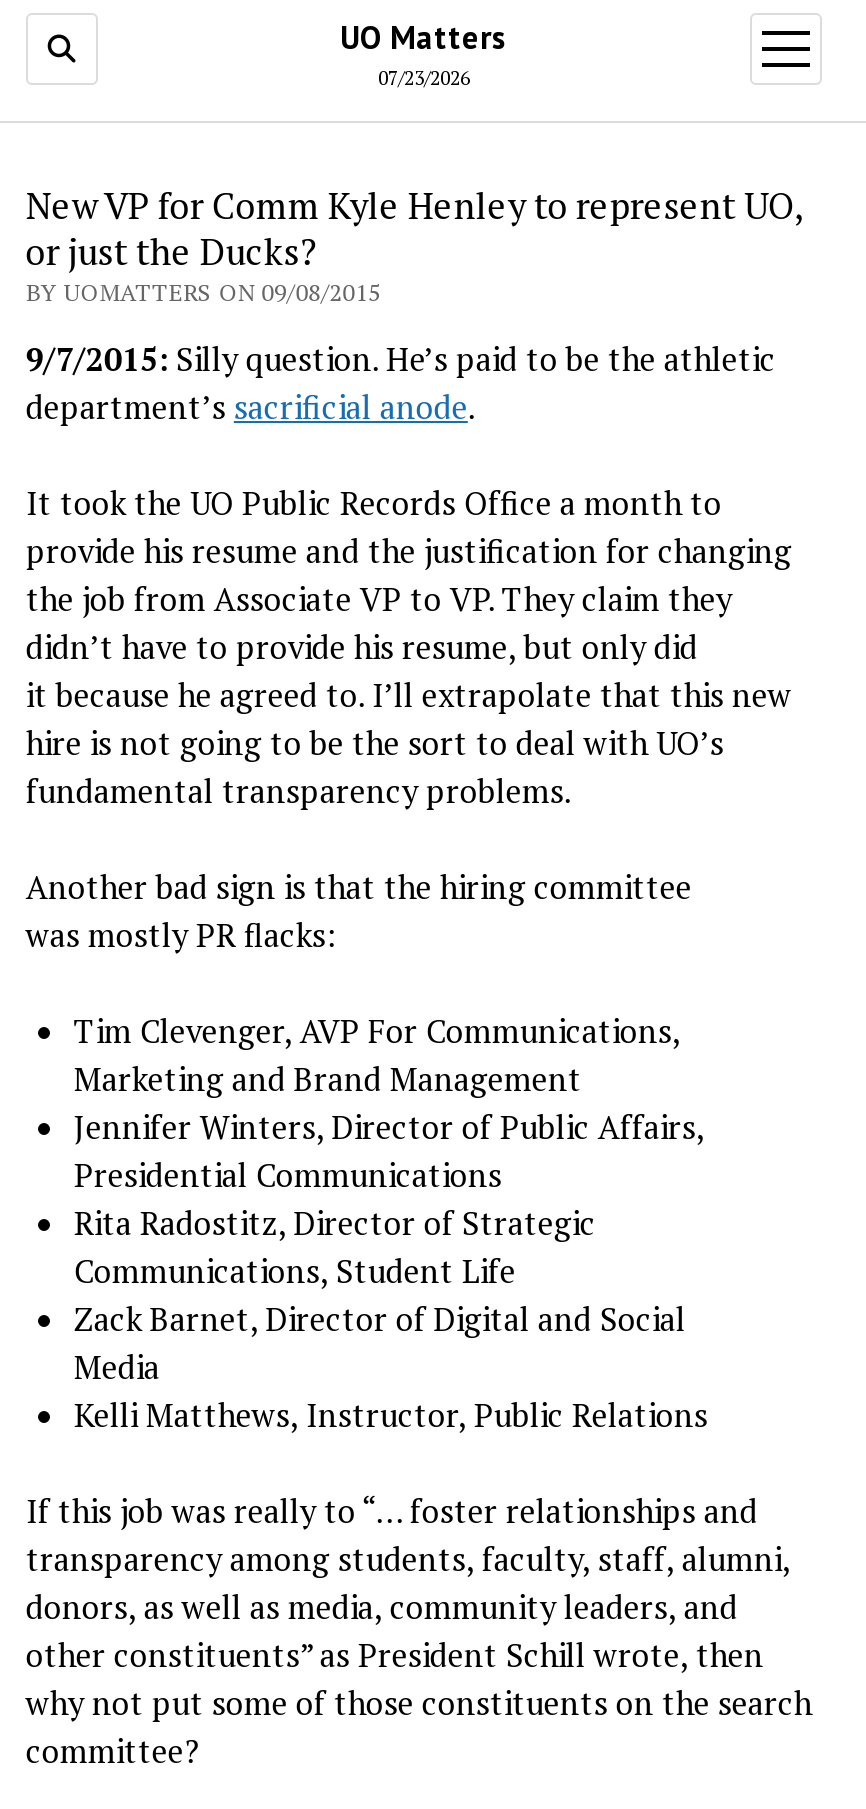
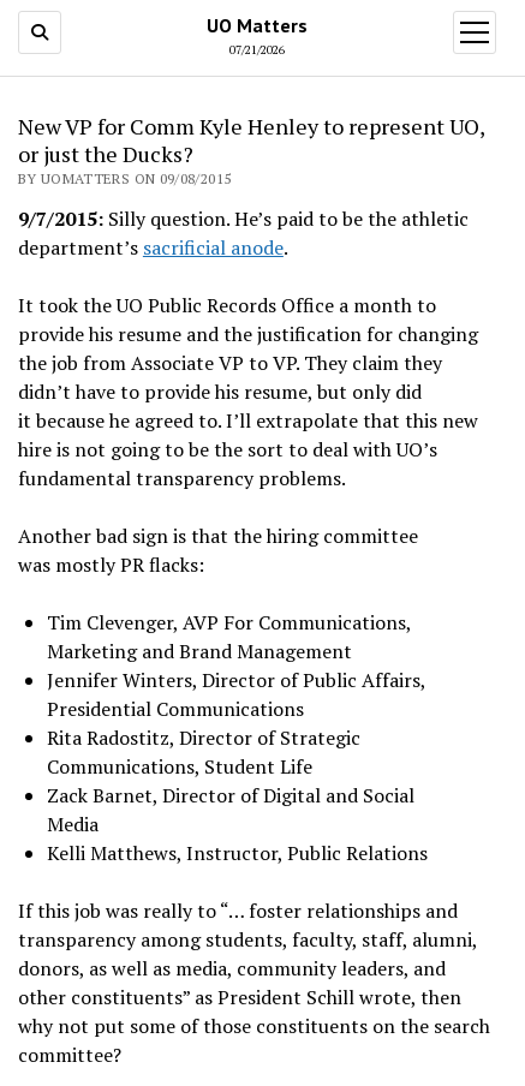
- 07/23/2026
+ 07/21/2026
